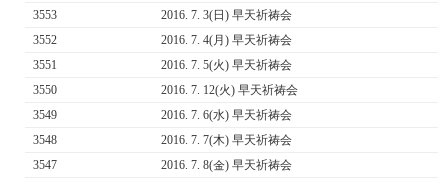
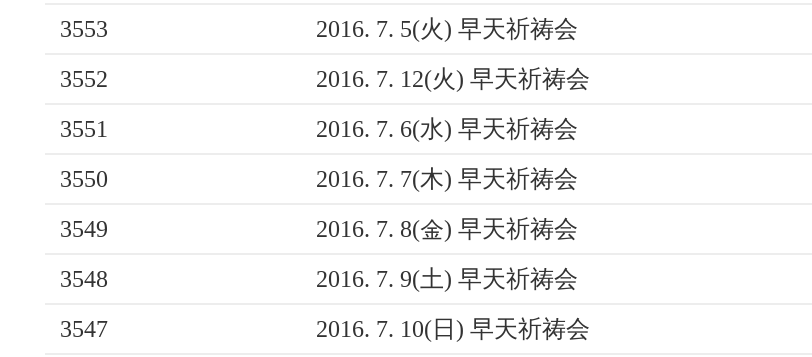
- 2016. 7. 3(日) 早天祈祷会

- 2016. 7. 4(月) 早天祈祷会

moved up: 2016. 7. 5(火) 早天祈祷会

moved up: 2016. 7. 12(火) 早天祈祷会

moved up: 2016. 7. 6(水) 早天祈祷会

moved up: 2016. 7. 7(木) 早天祈祷会

+ 2016. 7. 9(土) 早天祈祷会

moved up: 2016. 7. 8(金) 早天祈祷会

+ 2016. 7. 10(日) 早天祈祷会
